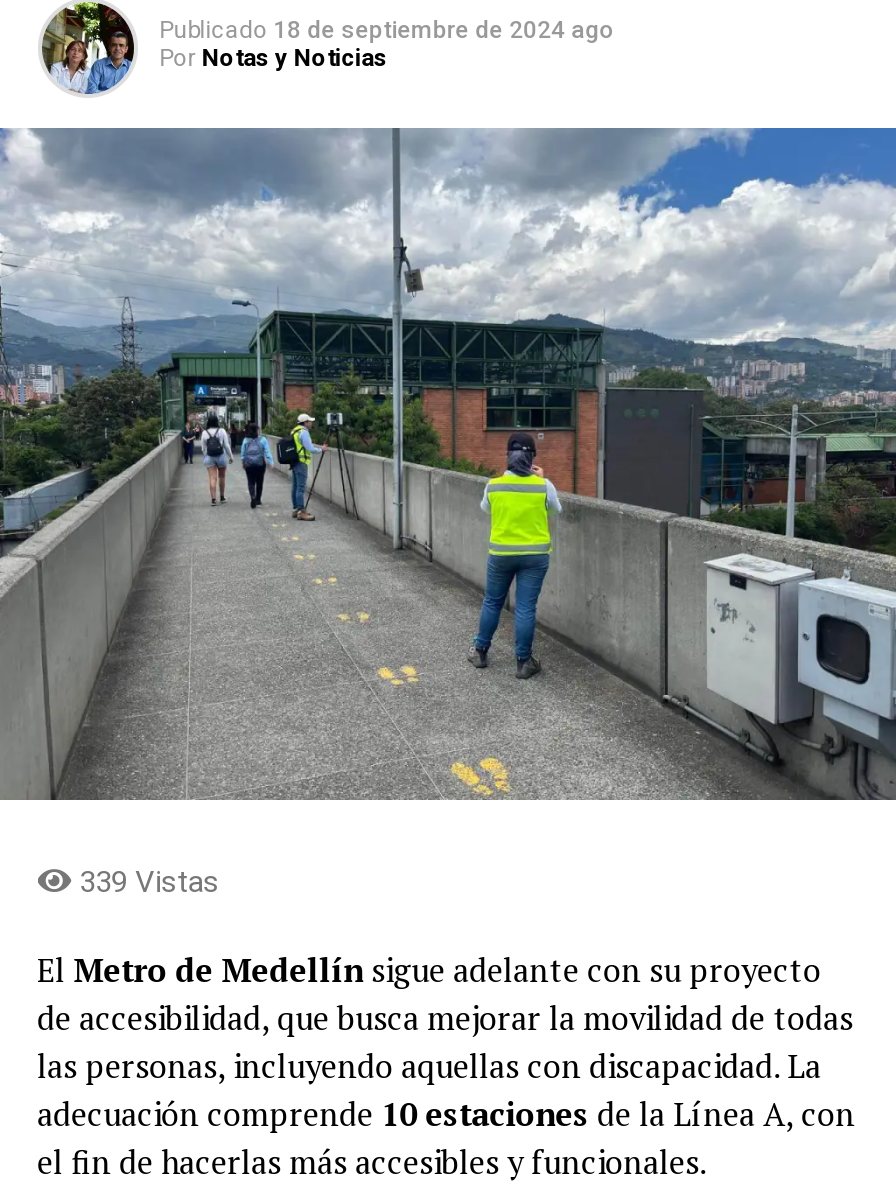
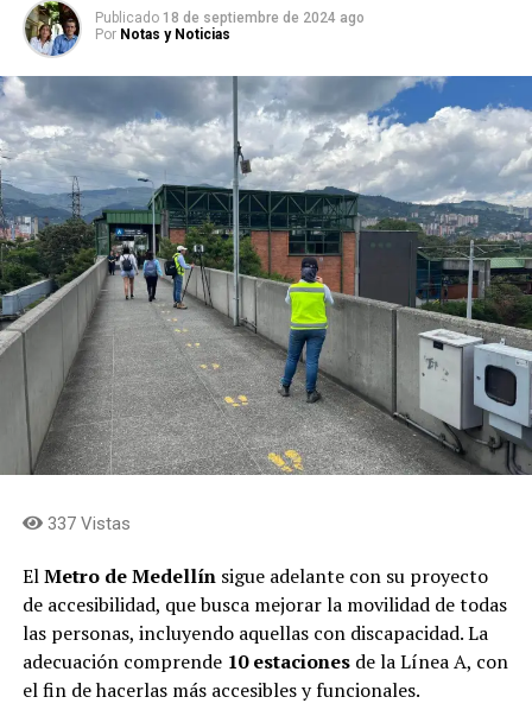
- 339 Vistas
+ 337 Vistas
